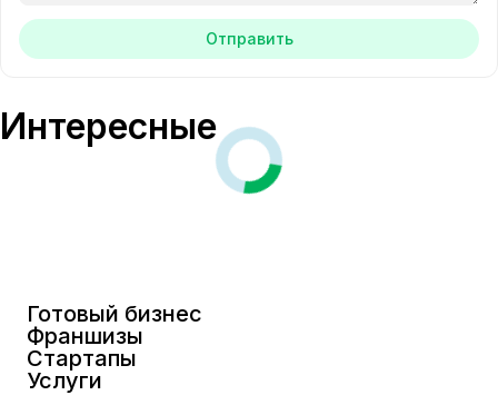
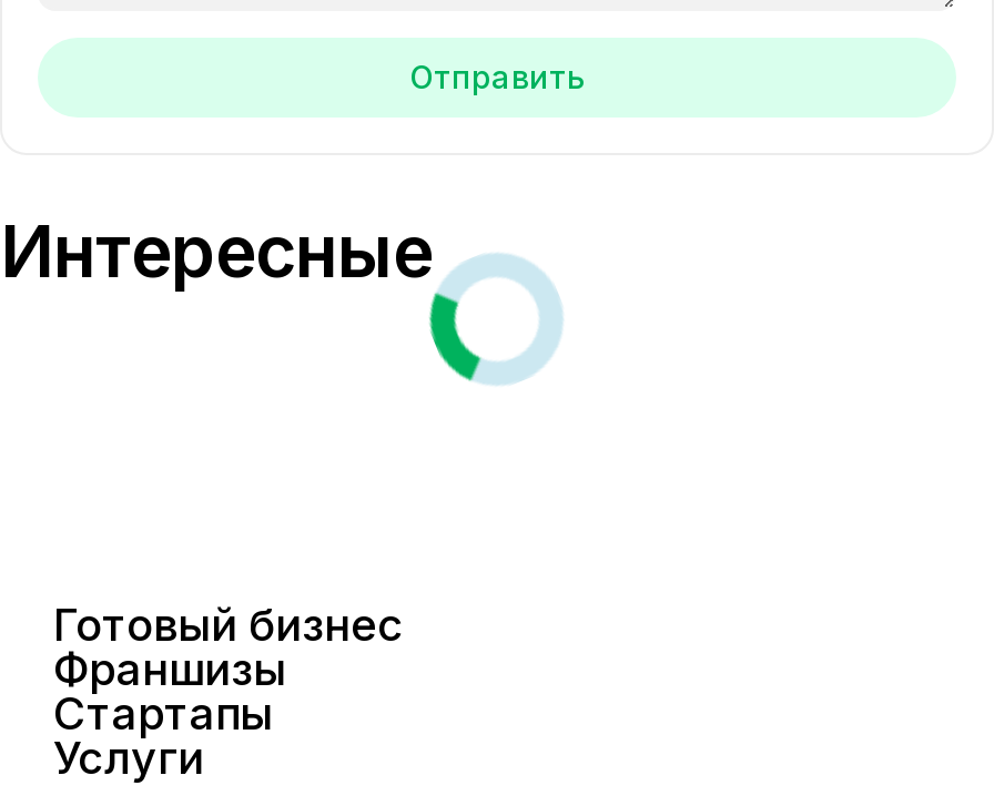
- [image]
+ [image]
